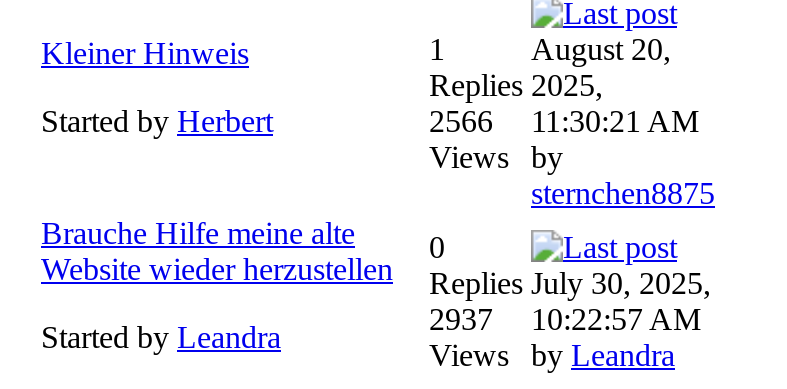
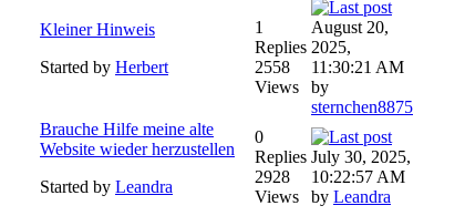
- 2566 11:30:21 AM
+ 2558 11:30:21 AM

- 2937 10:22:57 AM
+ 2928 10:22:57 AM
